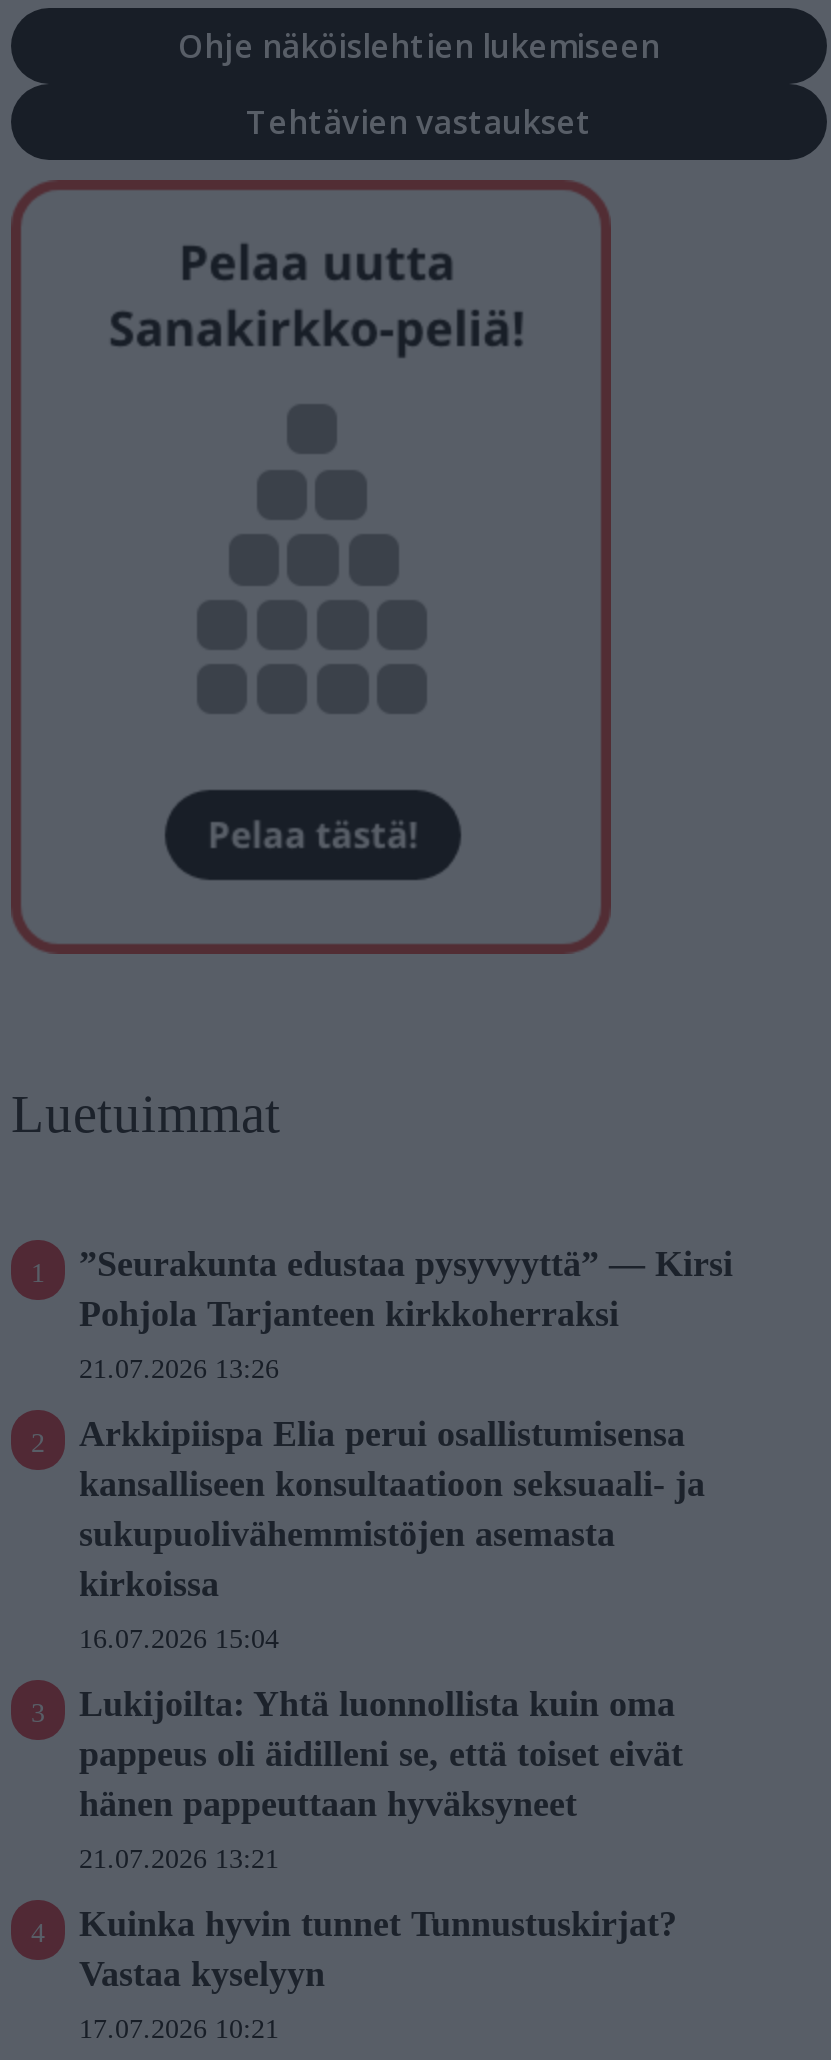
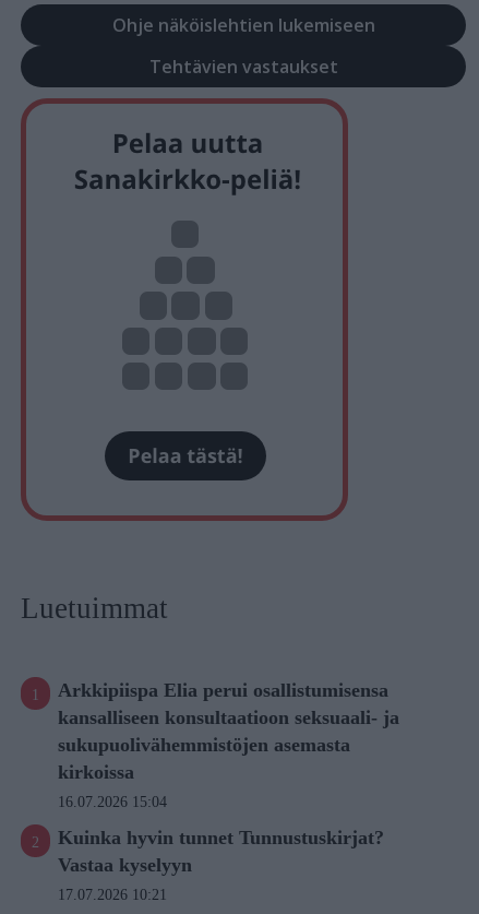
- ”Seurakunta edustaa pysyvyyttä” — Kirsi
- Pohjola Tarjanteen kirkkoherraksi
- 21.07.2026 13:26

- Lukijoilta: Yhtä luonnollista kuin oma
- pappeus oli äidilleni se, että toiset eivät
- hänen pappeuttaan hyväksyneet
- 21.07.2026 13:21
